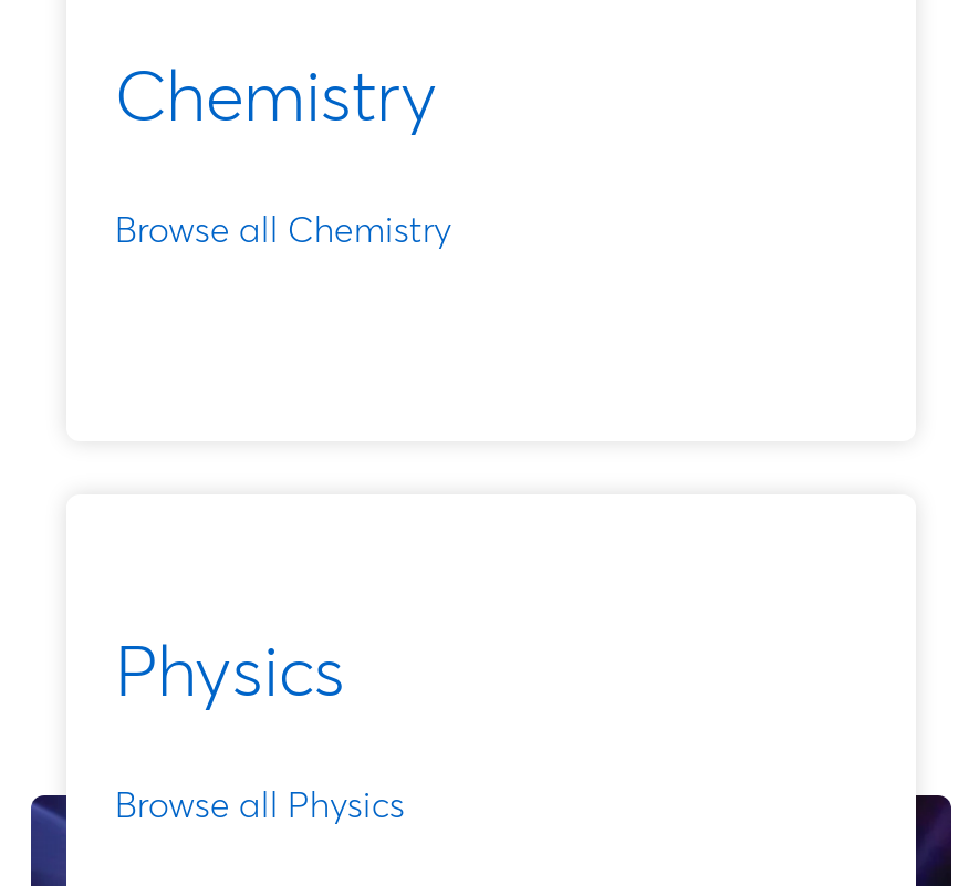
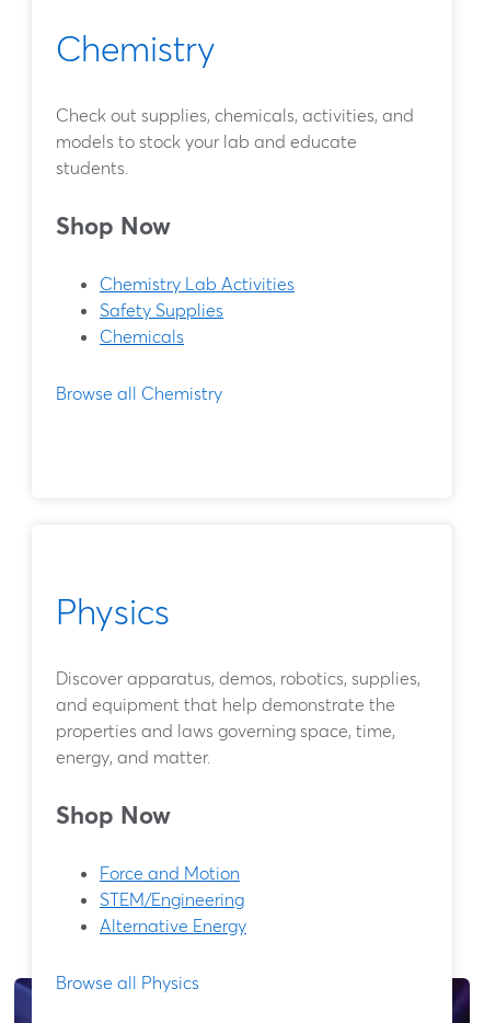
+ Check out supplies, chemicals, activities, and
+ models to stock your lab and educate
+ students.
+ Shop Now
+ Chemistry Lab Activities
+ Safety Supplies
+ Chemicals

+ Discover apparatus, demos, robotics, supplies,
+ and equipment that help demonstrate the
+ properties and laws governing space, time,
+ energy, and matter.
+ Shop Now
+ Force and Motion
+ STEM/Engineering
+ Alternative Energy
